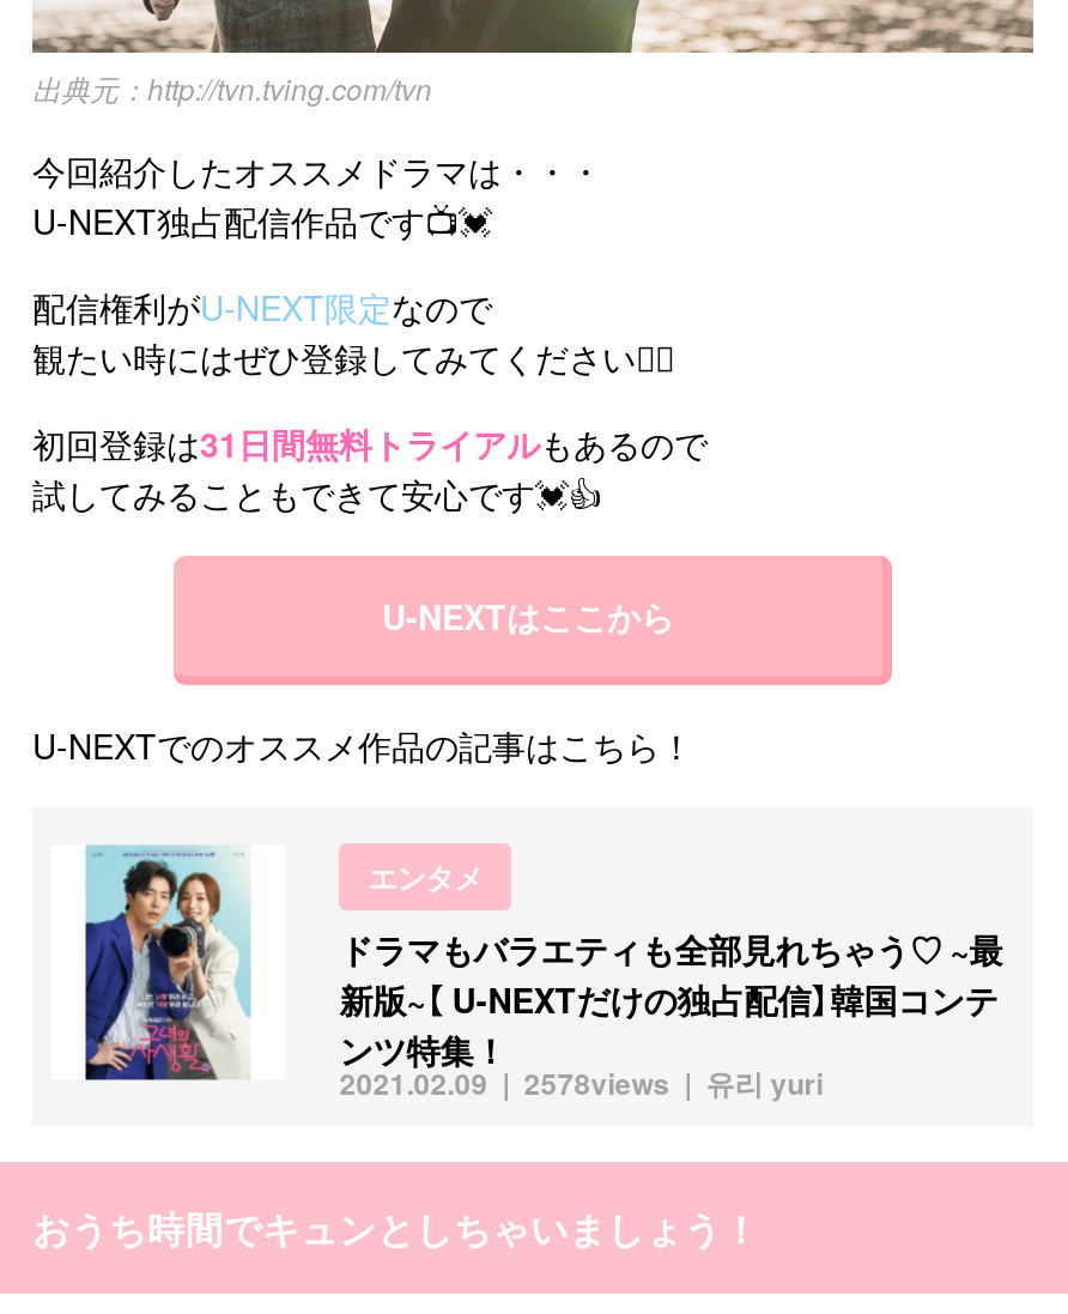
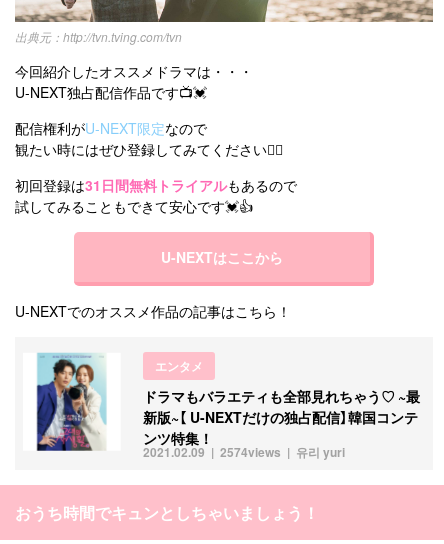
- 2021.02.09 2578views 유리 yuri
+ 2021.02.09 2574views 유리 yuri
